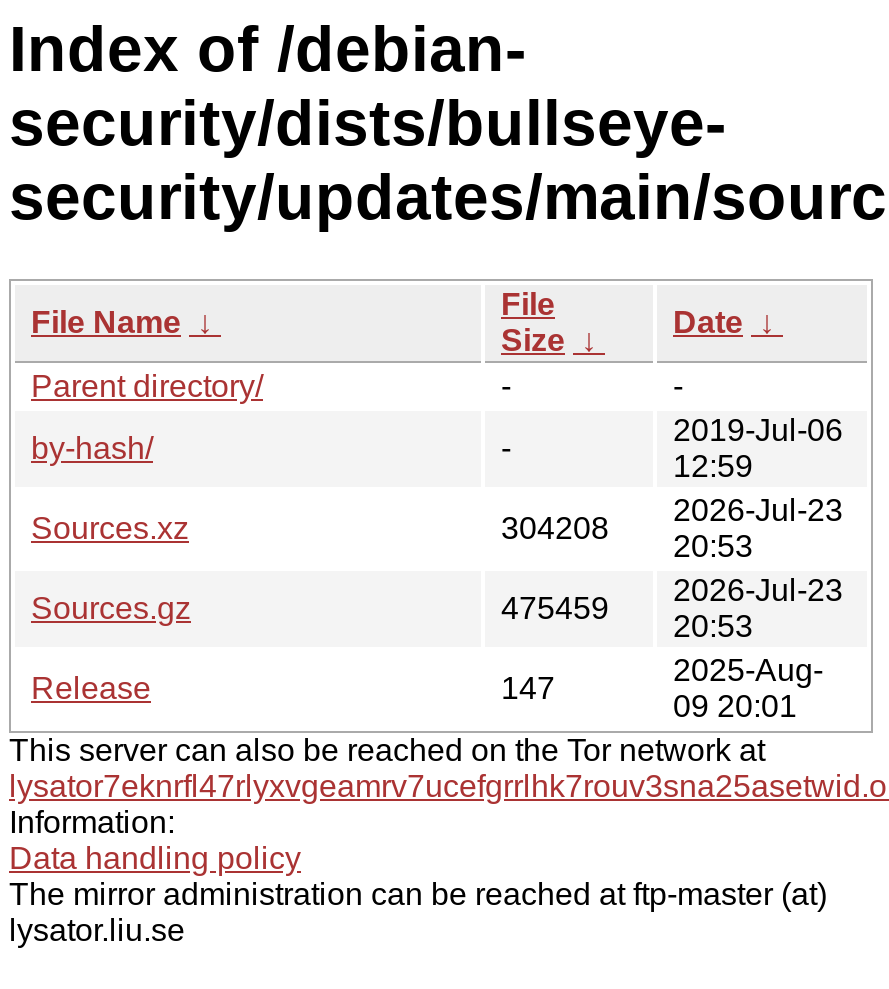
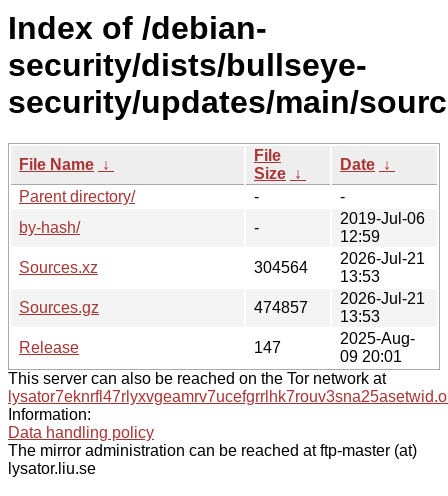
- 2026-Jul-23
- 20:53
+ 2026-Jul-21
+ 13:53

- 304208
+ 304564

- 2026-Jul-23
- 20:53
+ 2026-Jul-21
+ 13:53

- 475459
+ 474857
